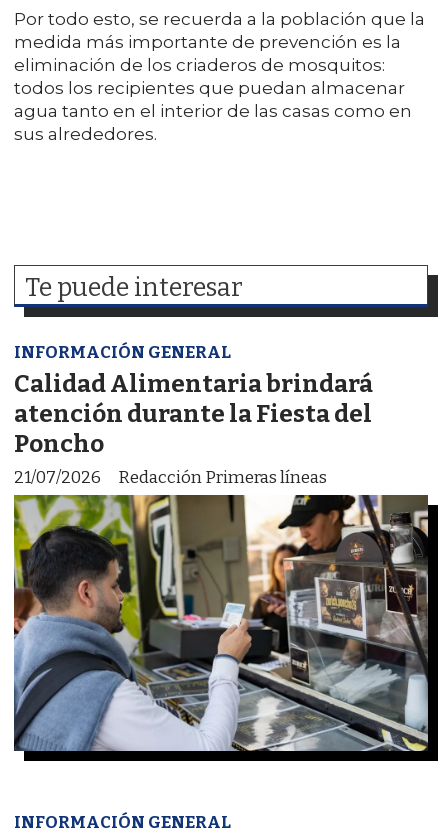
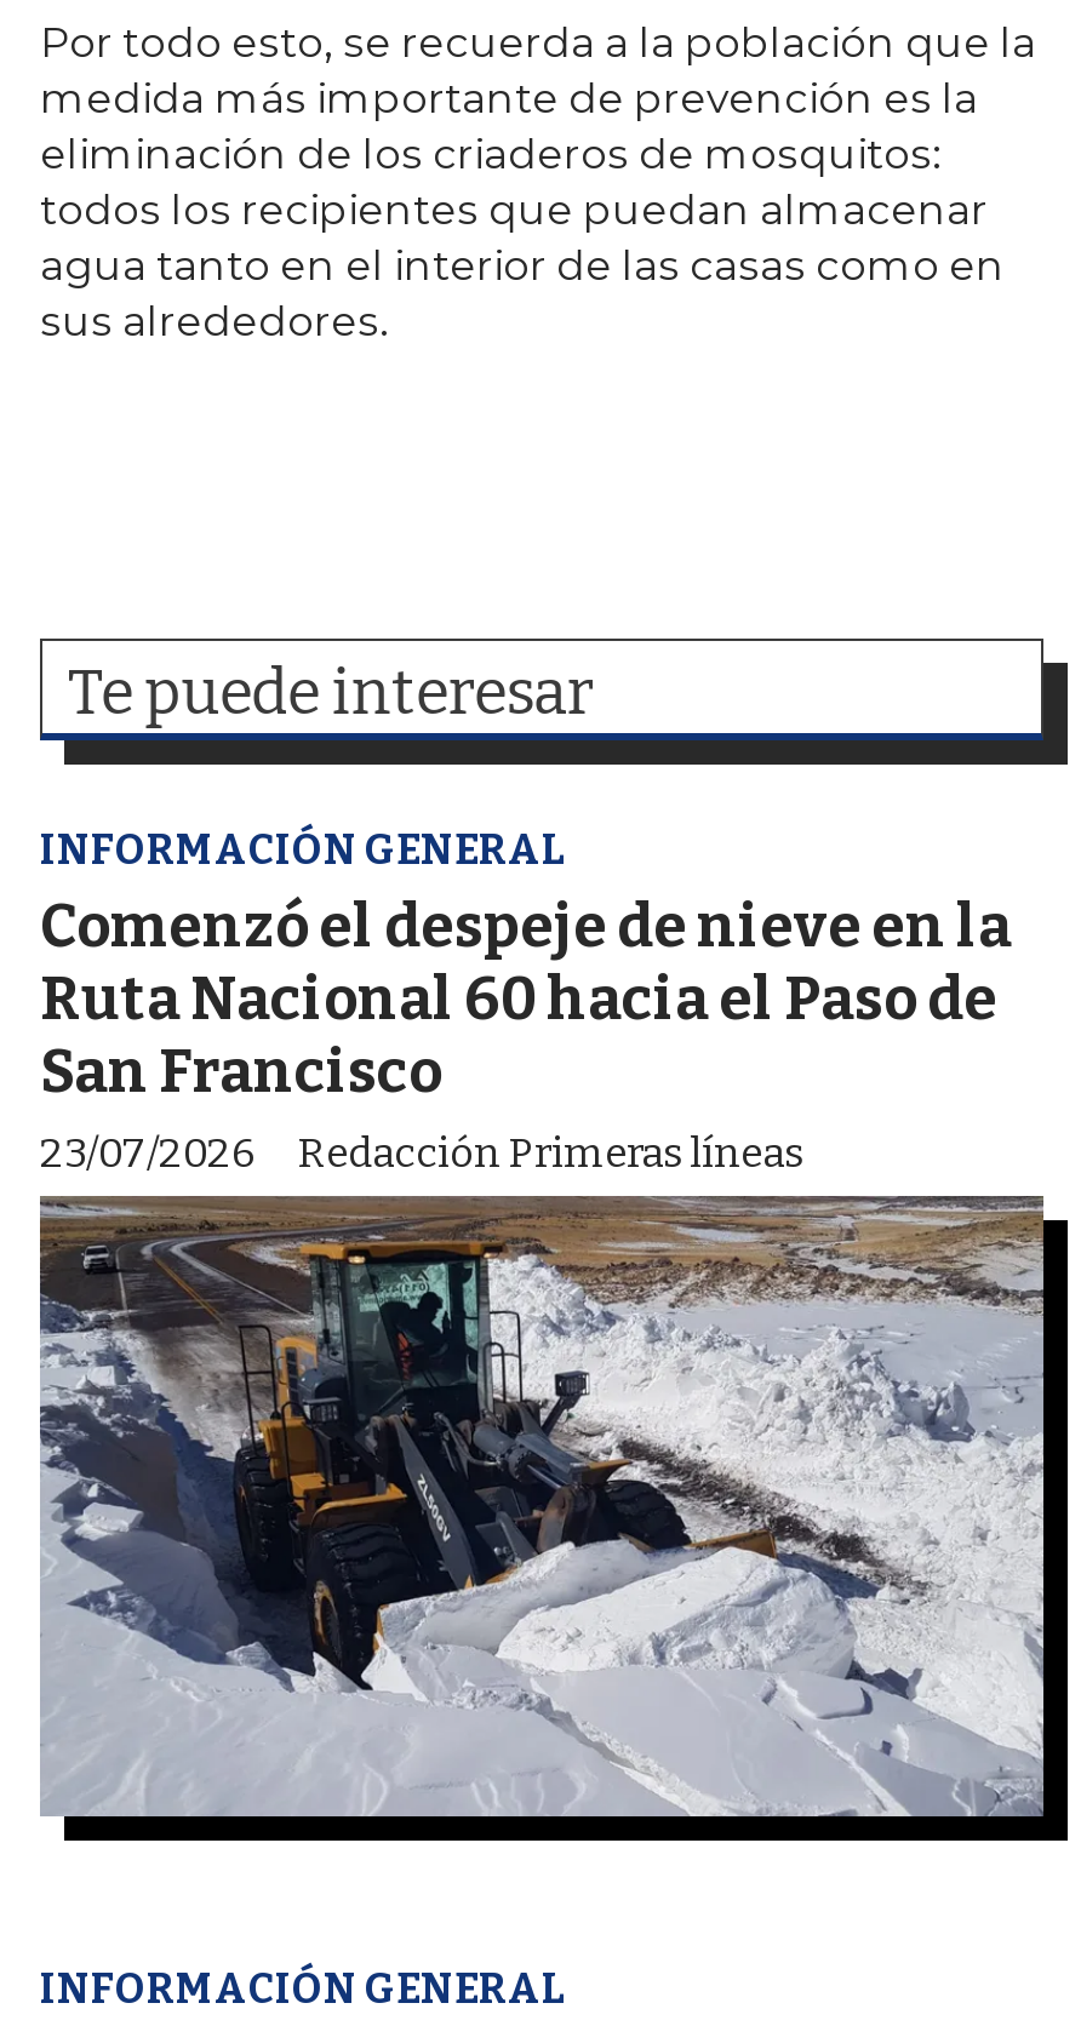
- Calidad Alimentaria brindará
- atención durante la Fiesta del
- Poncho
+ Comenzó el despeje de nieve en la
+ Ruta Nacional 60 hacia el Paso de
+ San Francisco

- 21/07/2026 Redacción Primeras líneas
+ 23/07/2026 Redacción Primeras líneas

- [image]
+ [image]
